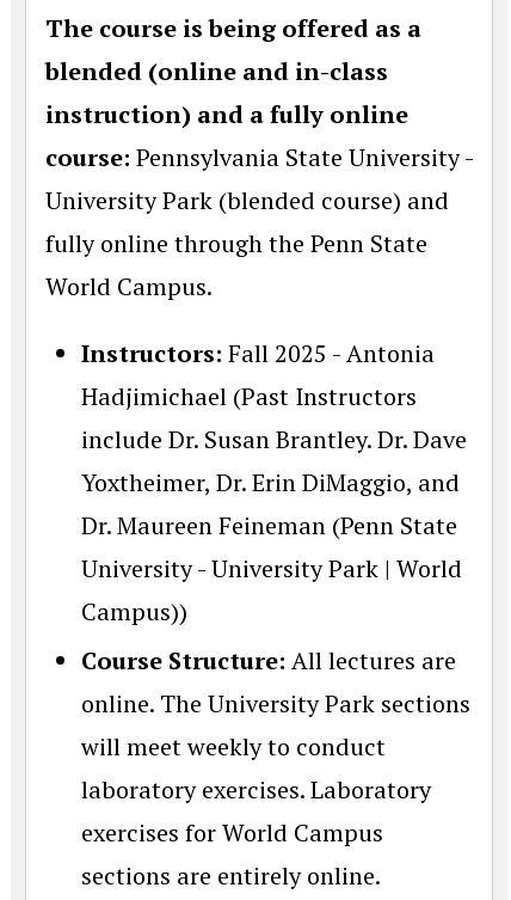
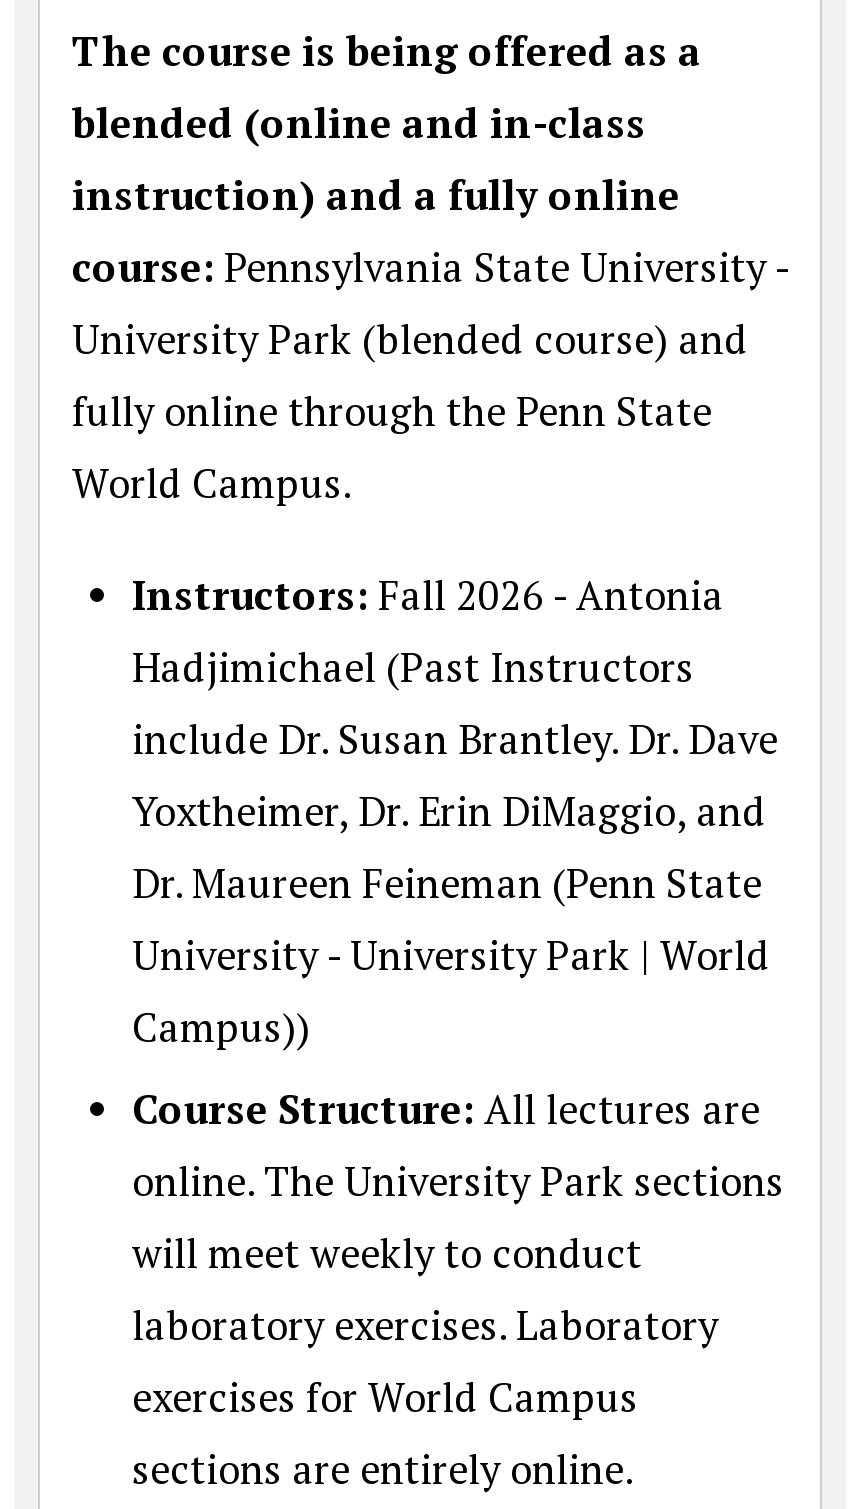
- Instructors: Fall 2025 - Antonia
+ Instructors: Fall 2026 - Antonia
